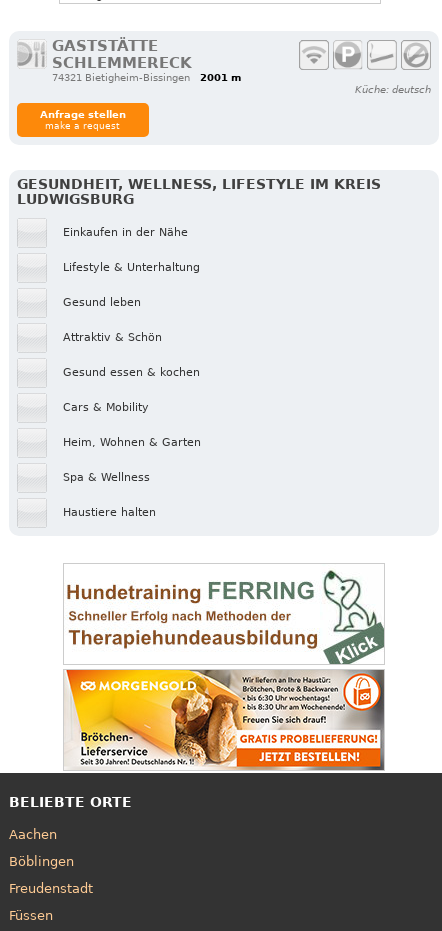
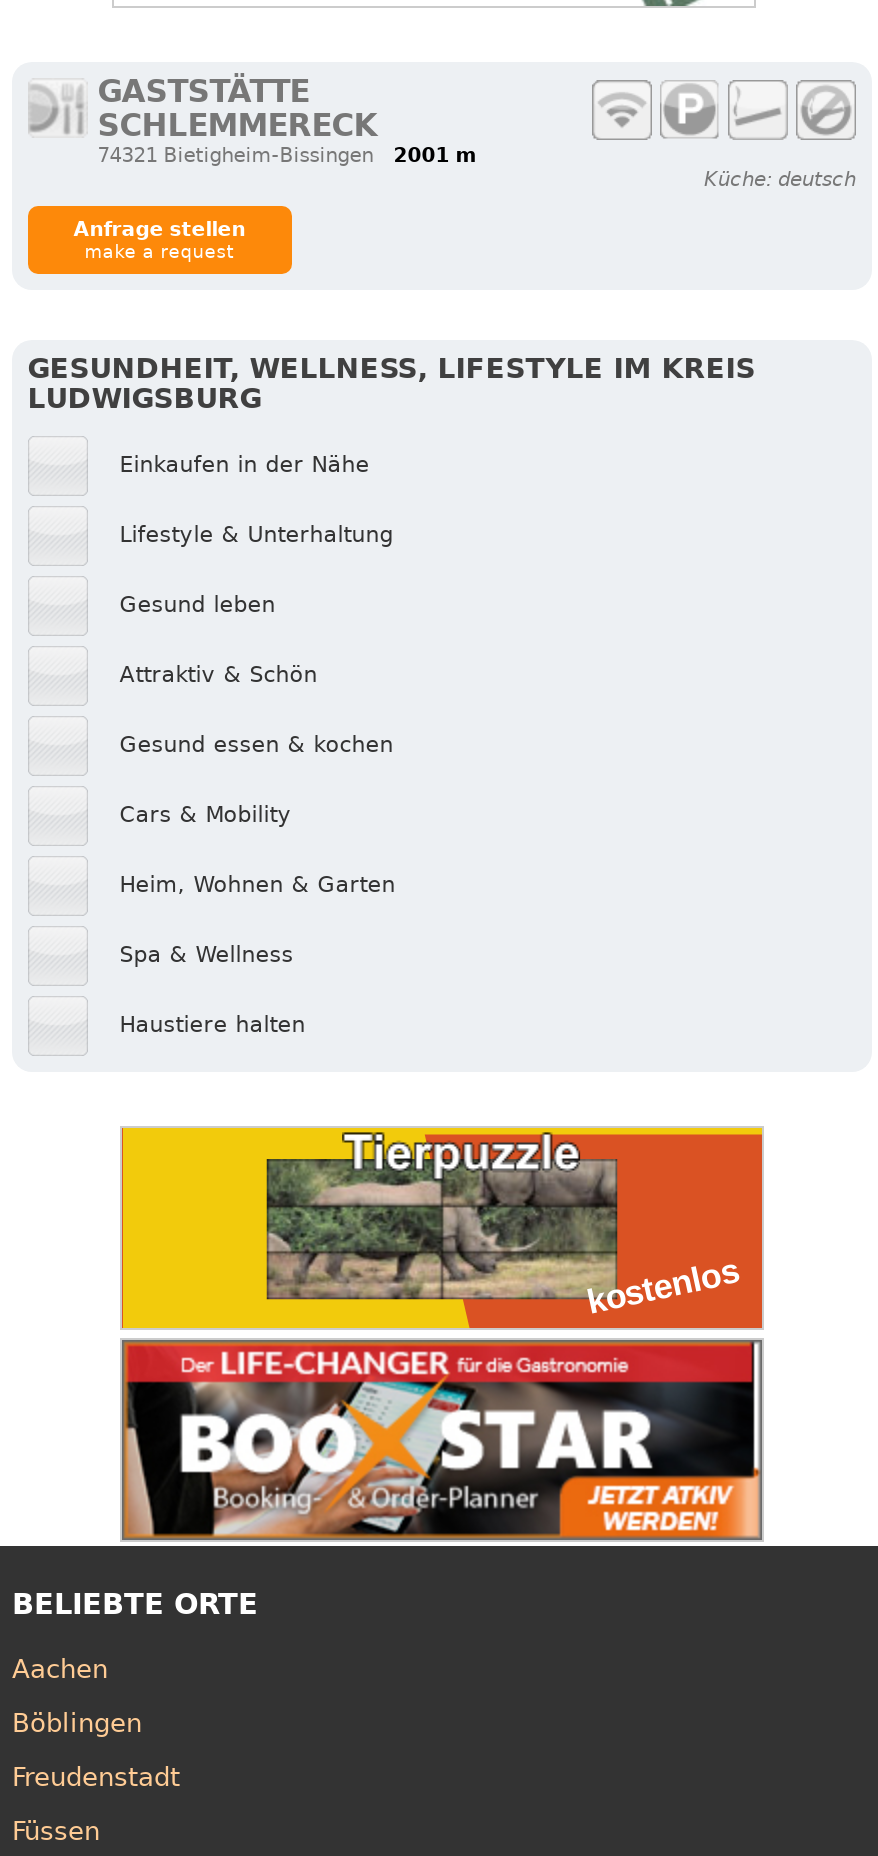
- [image]
+ [image]
